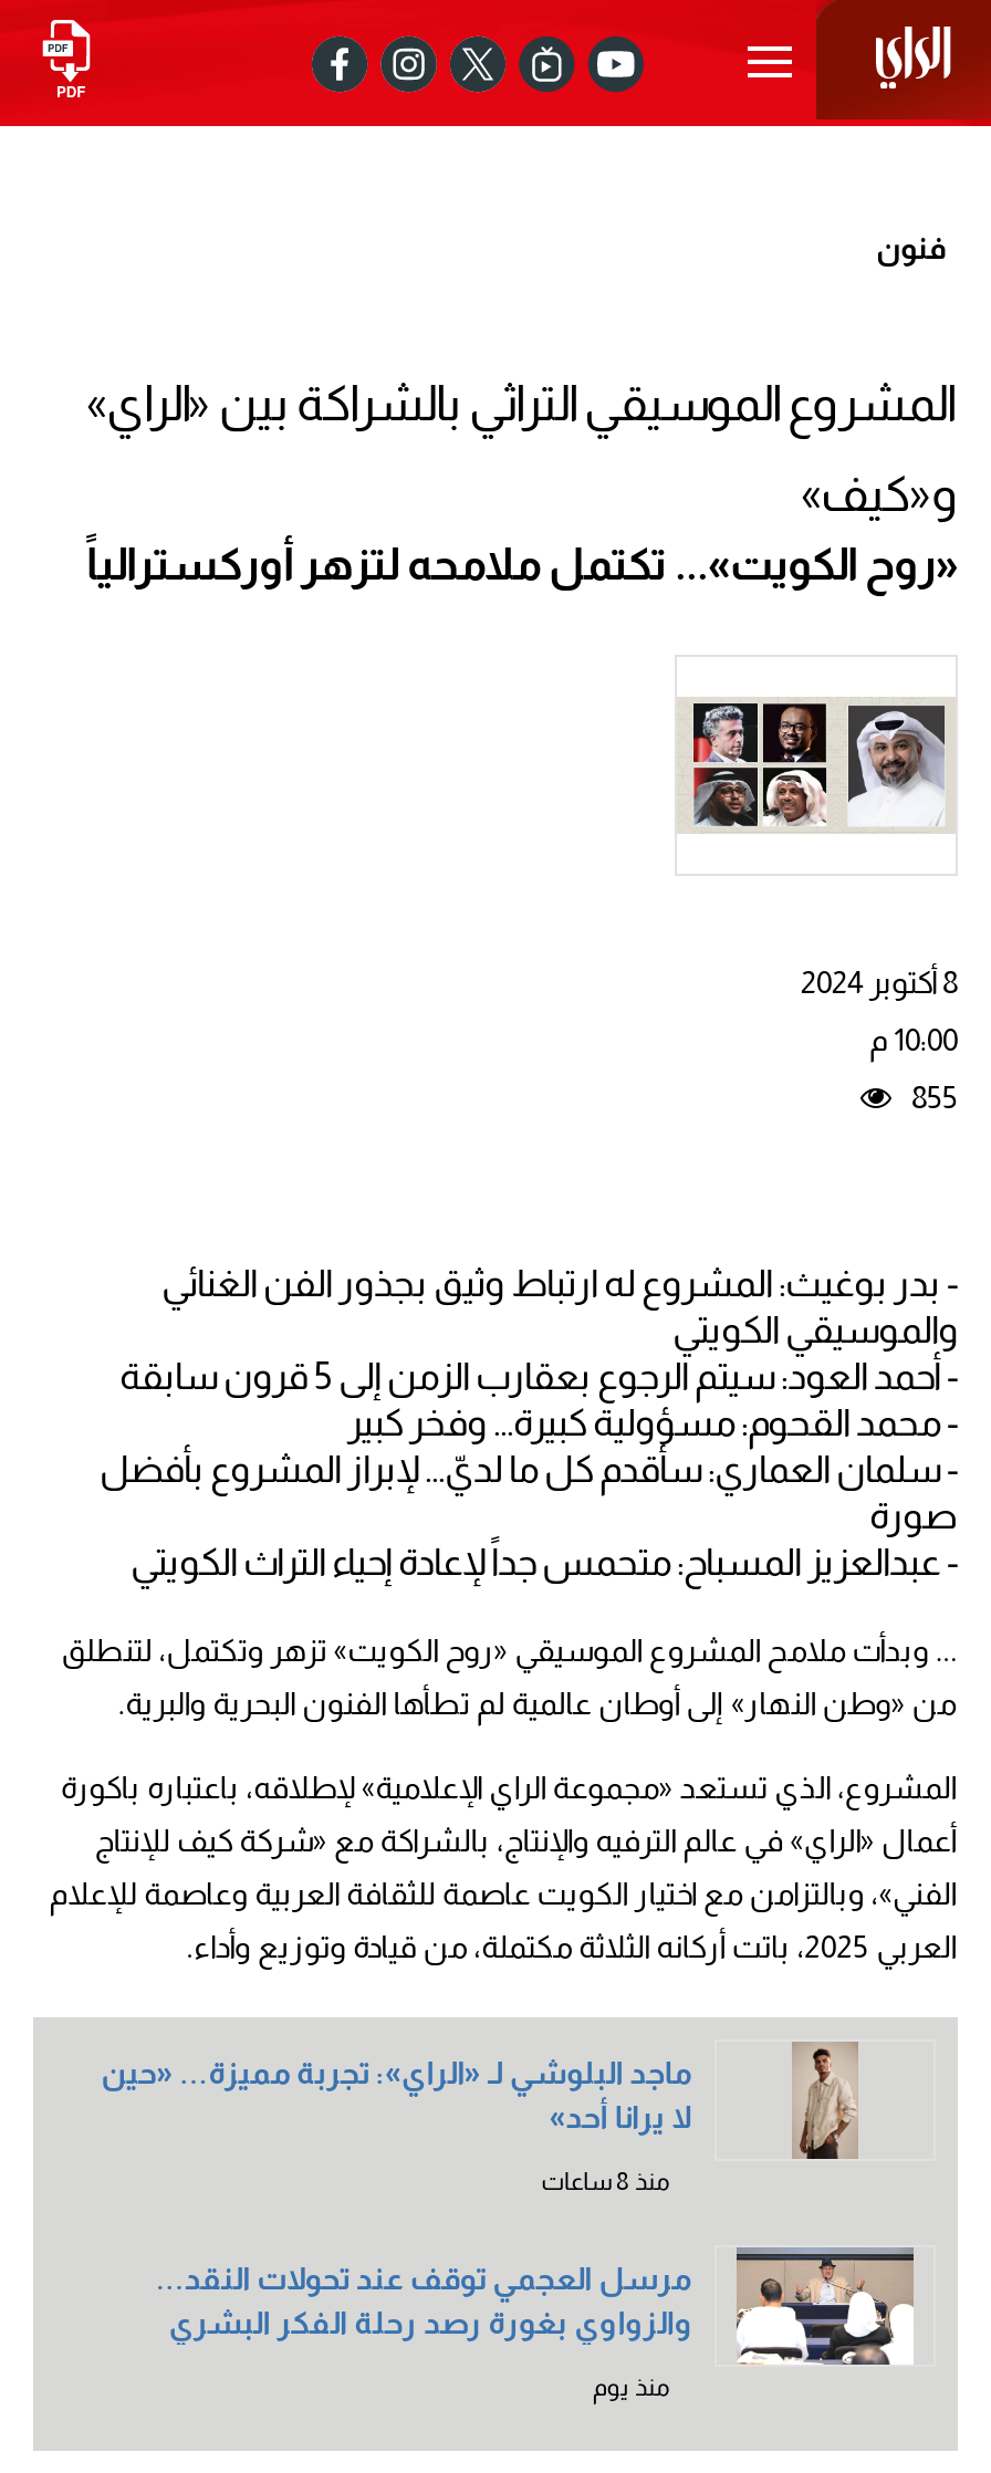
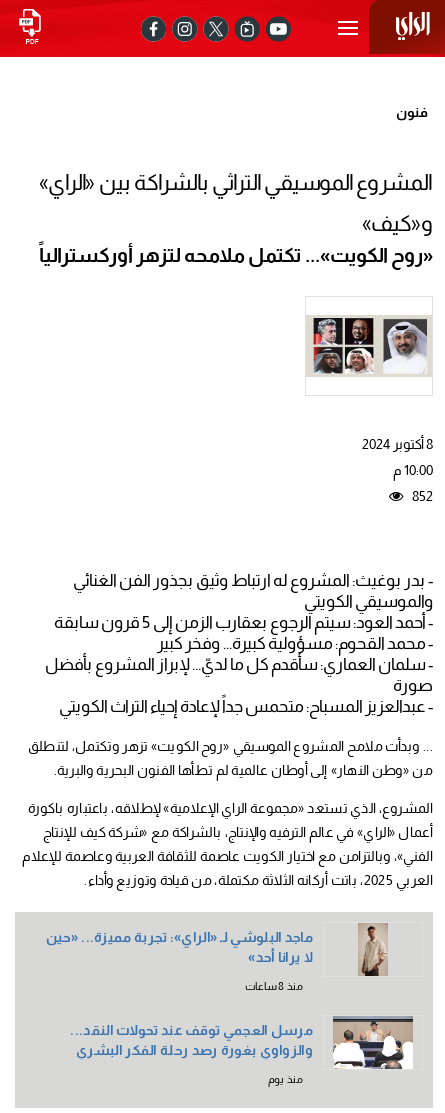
- 855
+ 852
